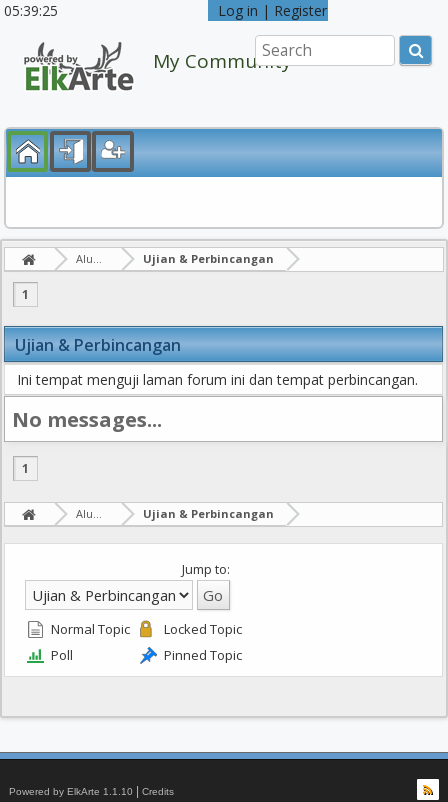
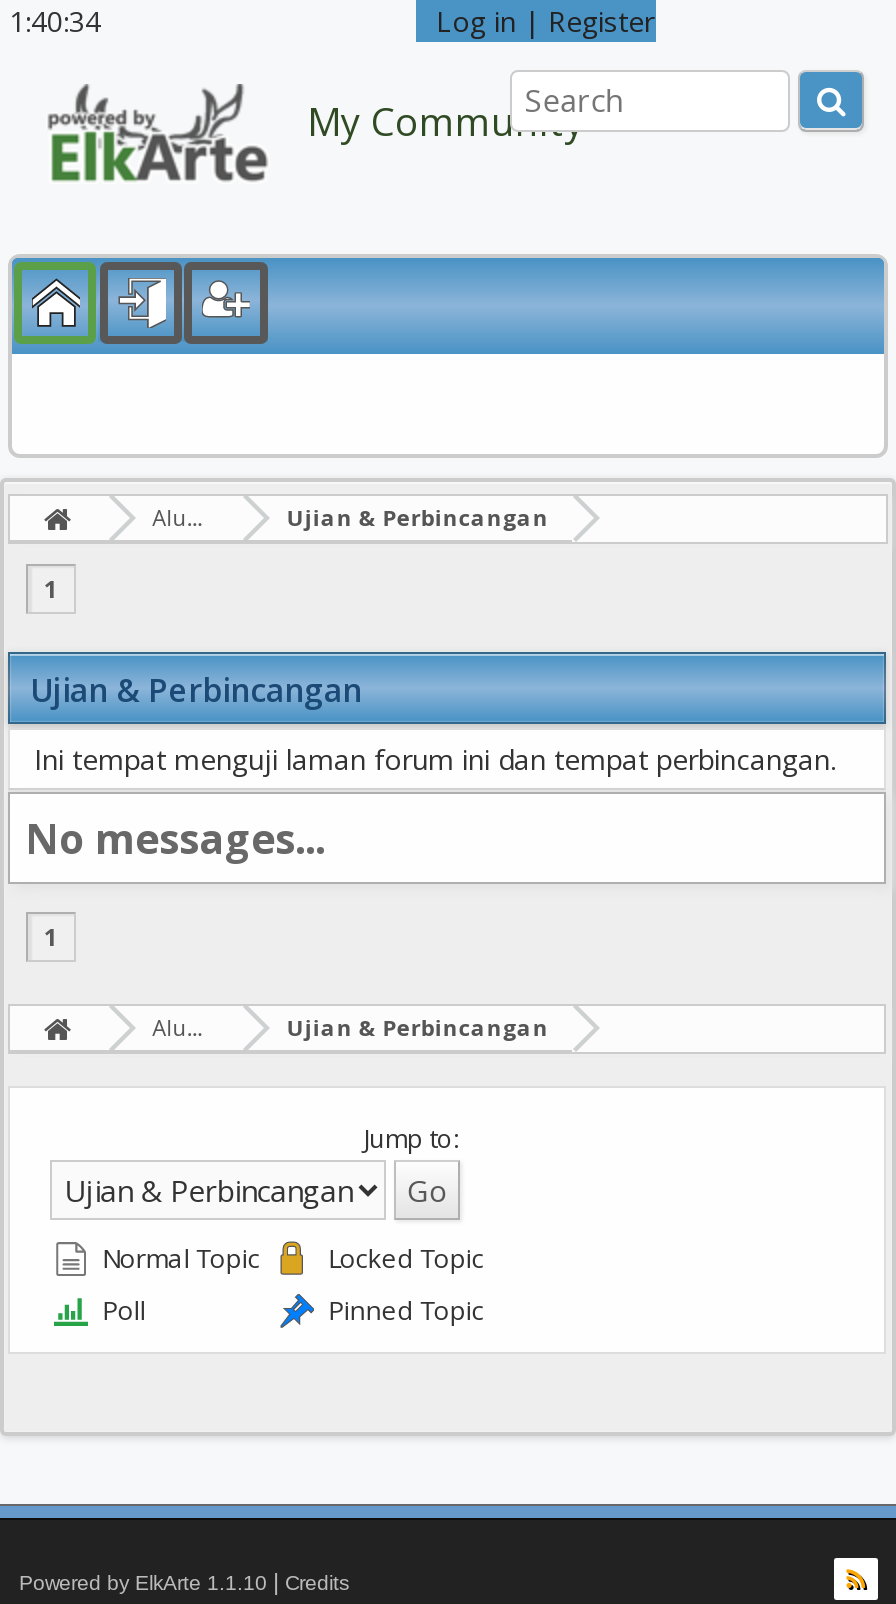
- 05:39:25
+ 1:40:34
